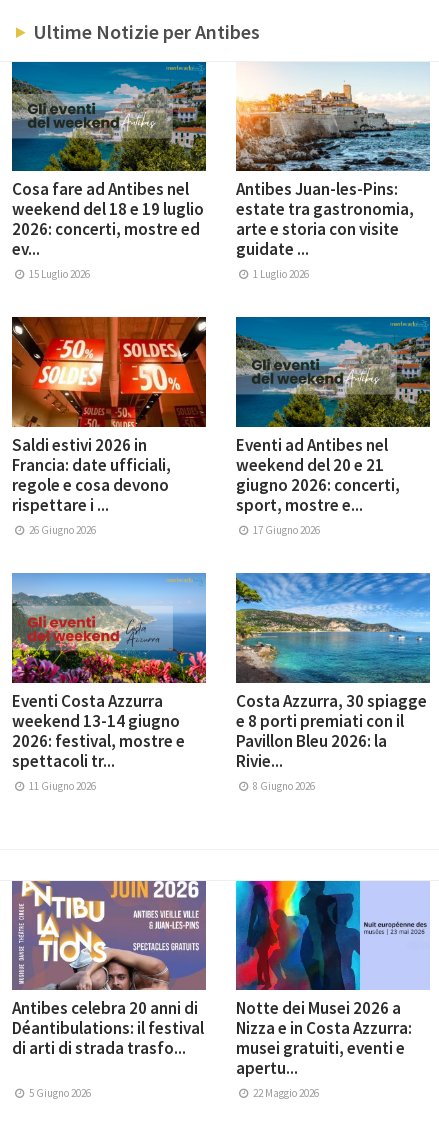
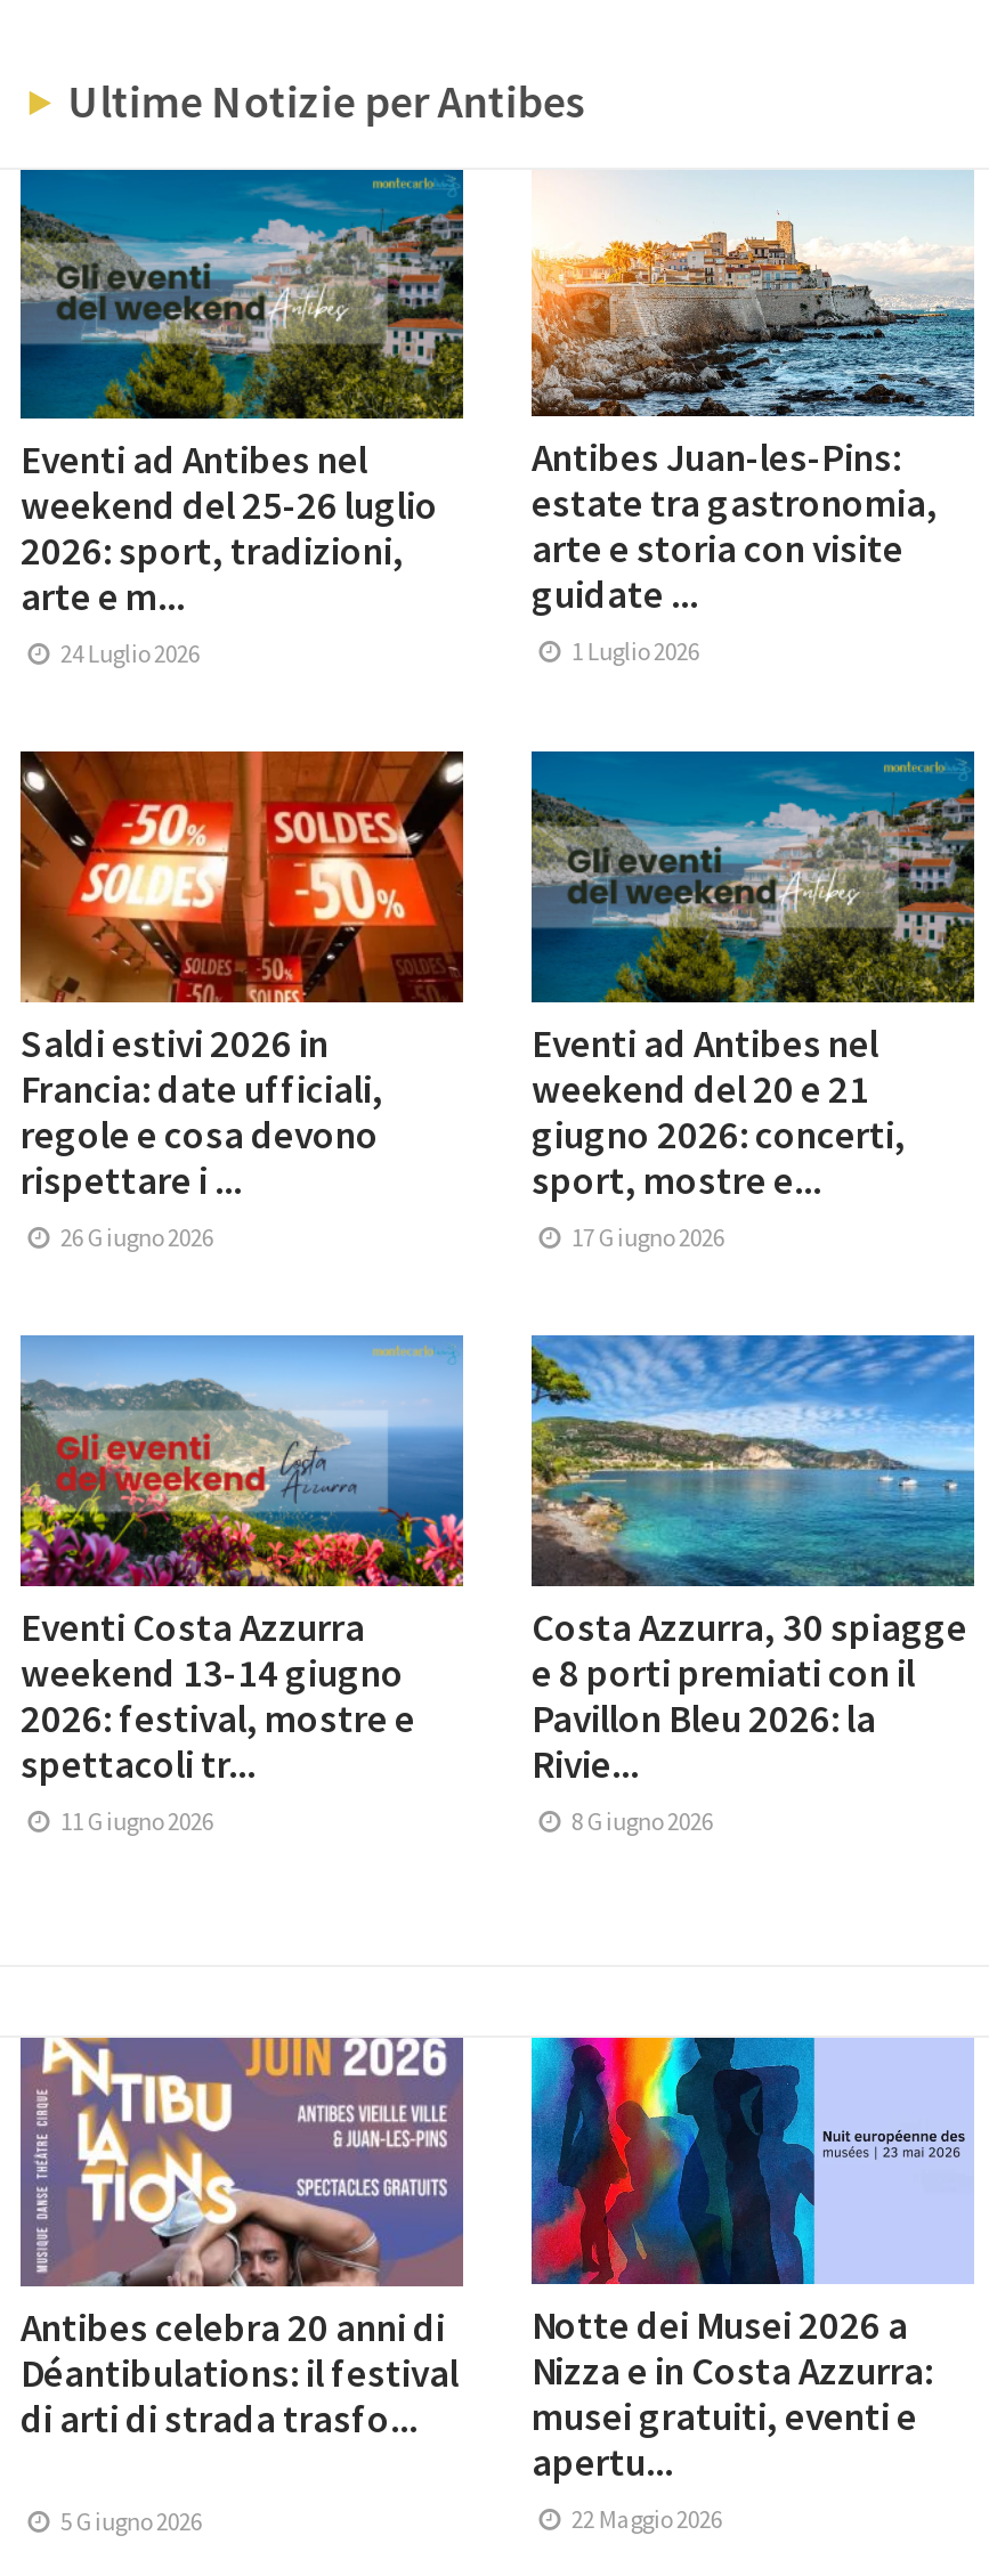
- Cosa fare ad Antibes nel
- weekend del 18 e 19 luglio
- 2026: concerti, mostre ed
- ev...
- 15 Luglio 2026
+ Eventi ad Antibes nel
+ weekend del 25-26 luglio
+ 2026: sport, tradizioni,
+ arte e m...
+ 24 Luglio 2026
